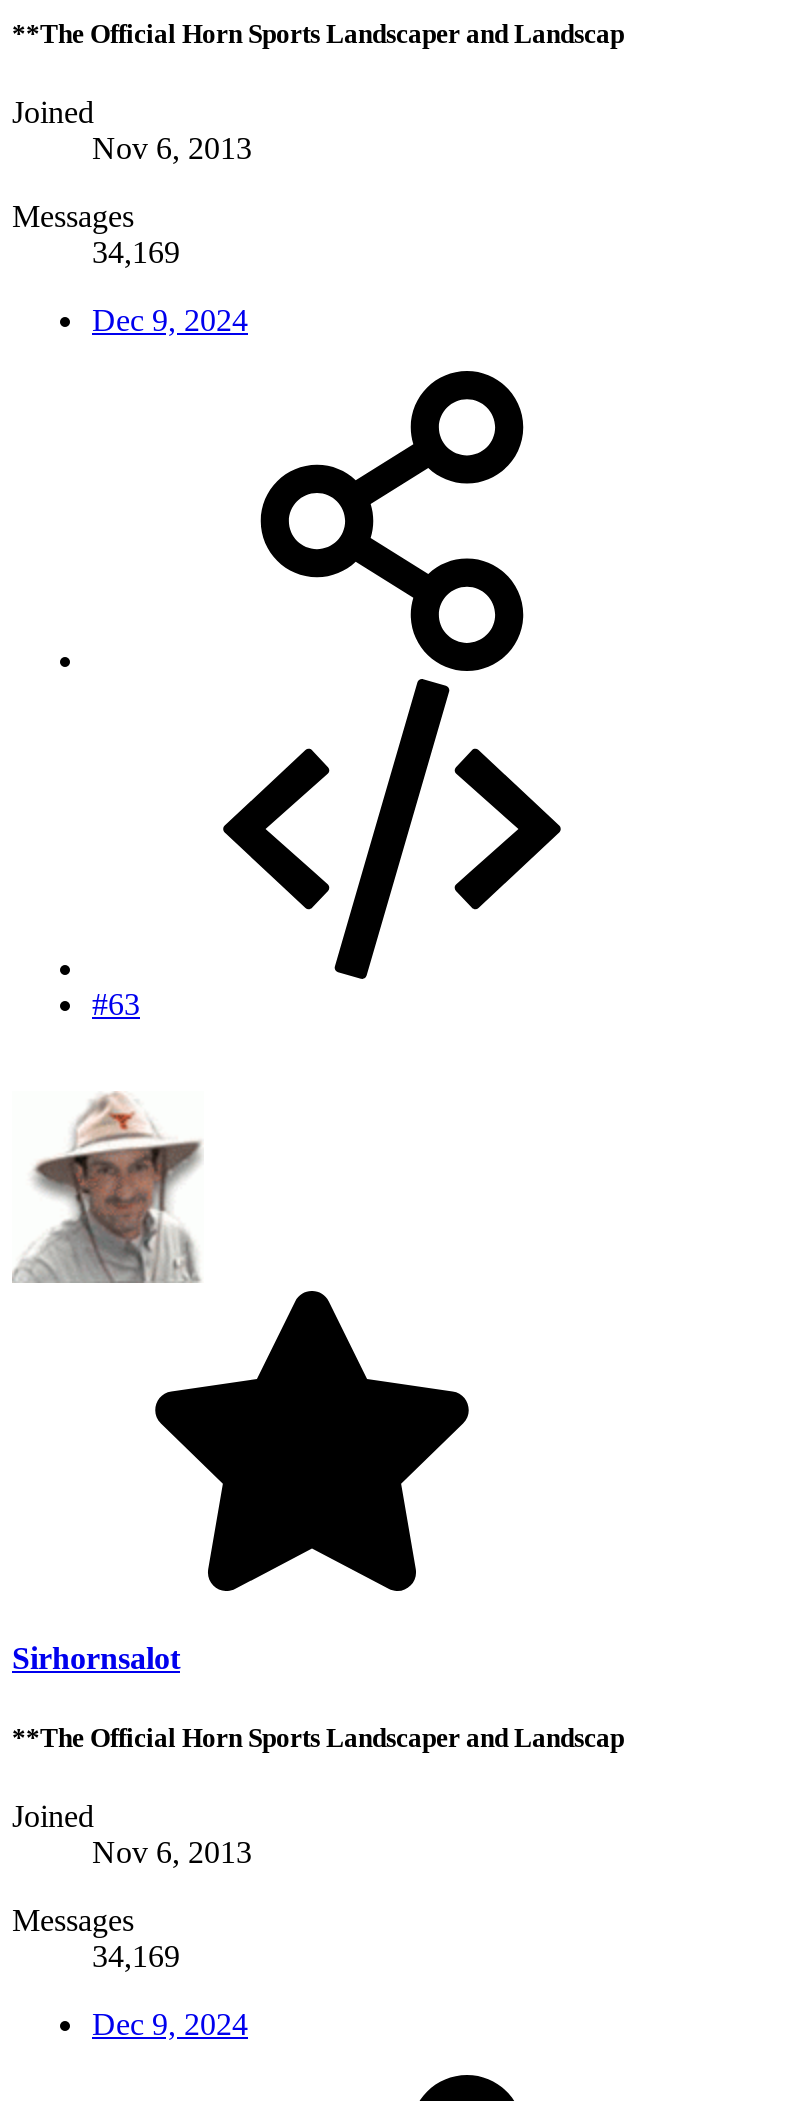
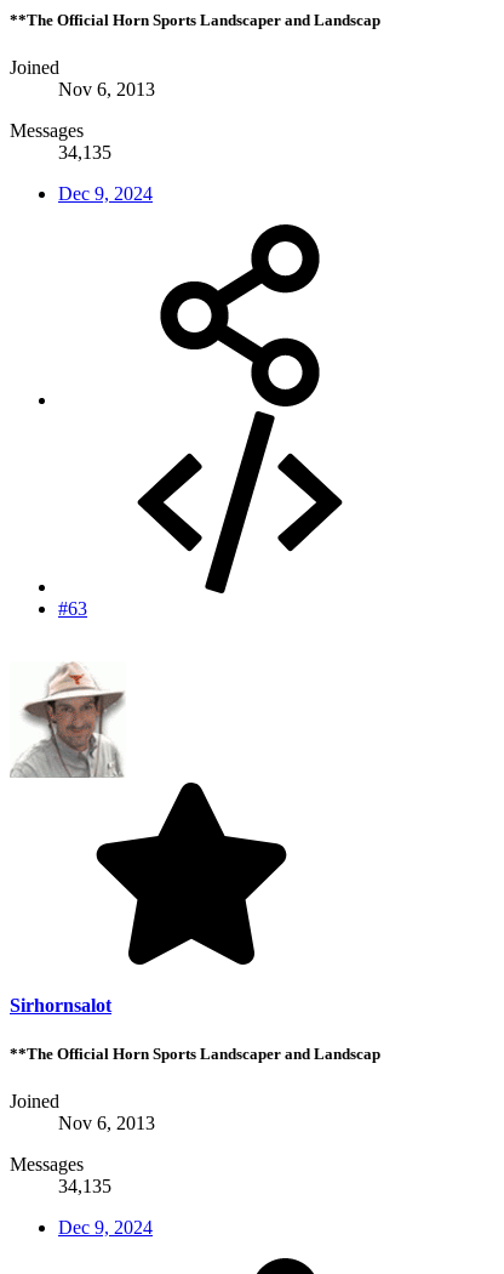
- 34,169
+ 34,135

- 34,169
+ 34,135
